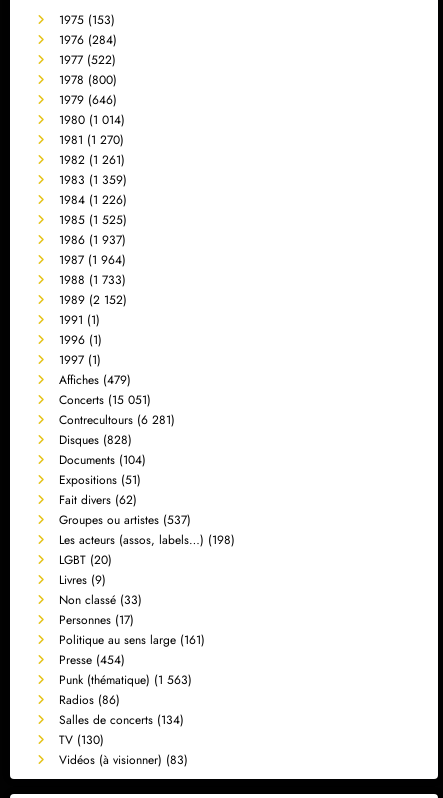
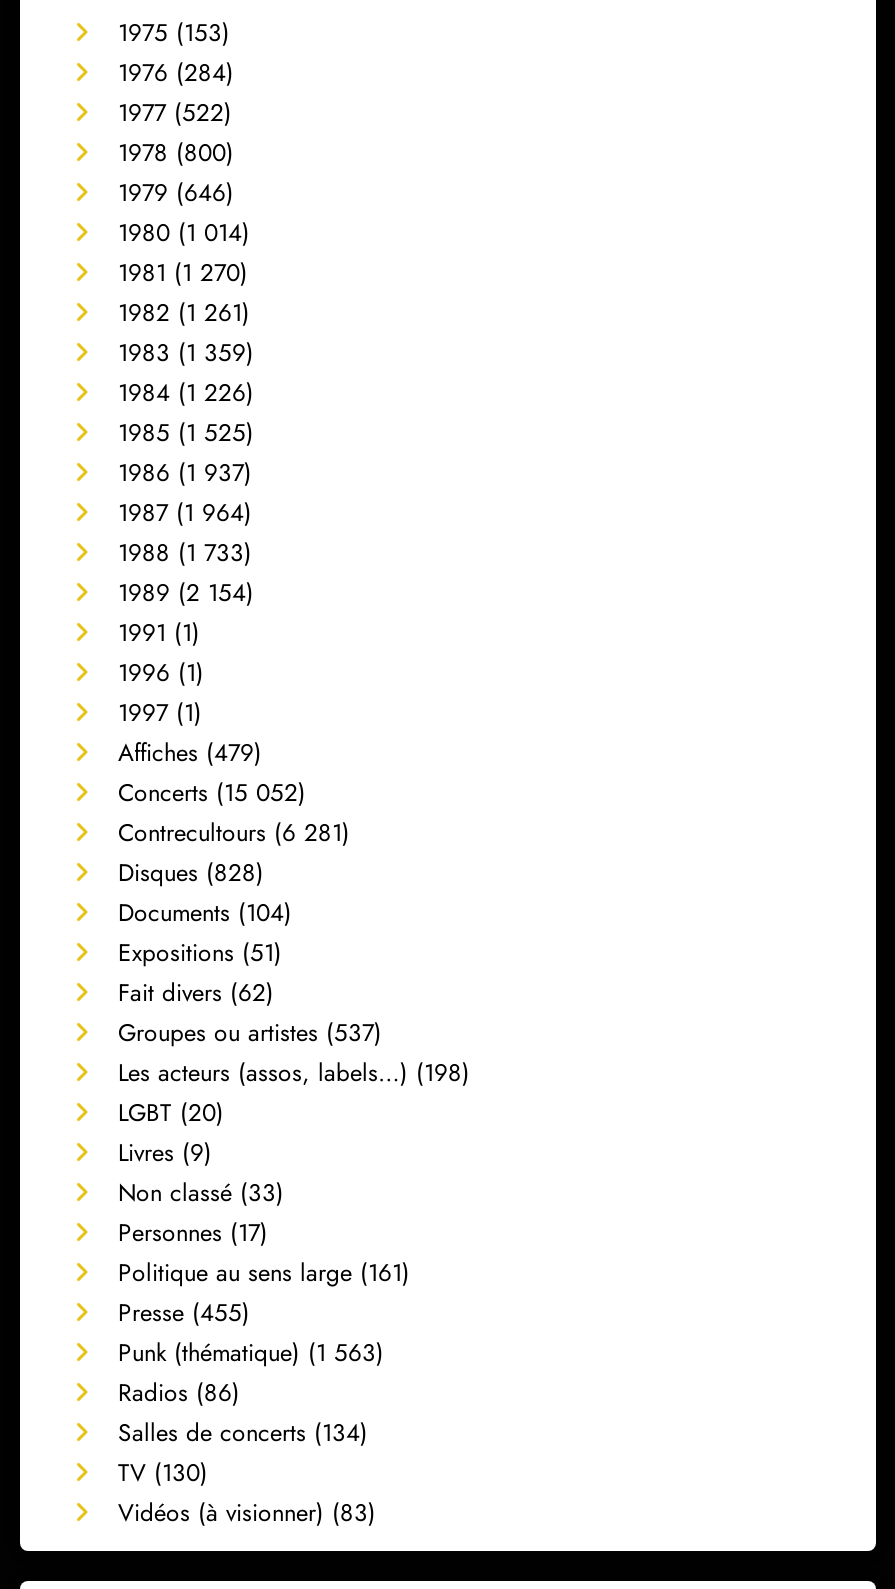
- 1989 (2 152)
+ 1989 (2 154)

- Concerts (15 051)
+ Concerts (15 052)

- Presse (454)
+ Presse (455)
